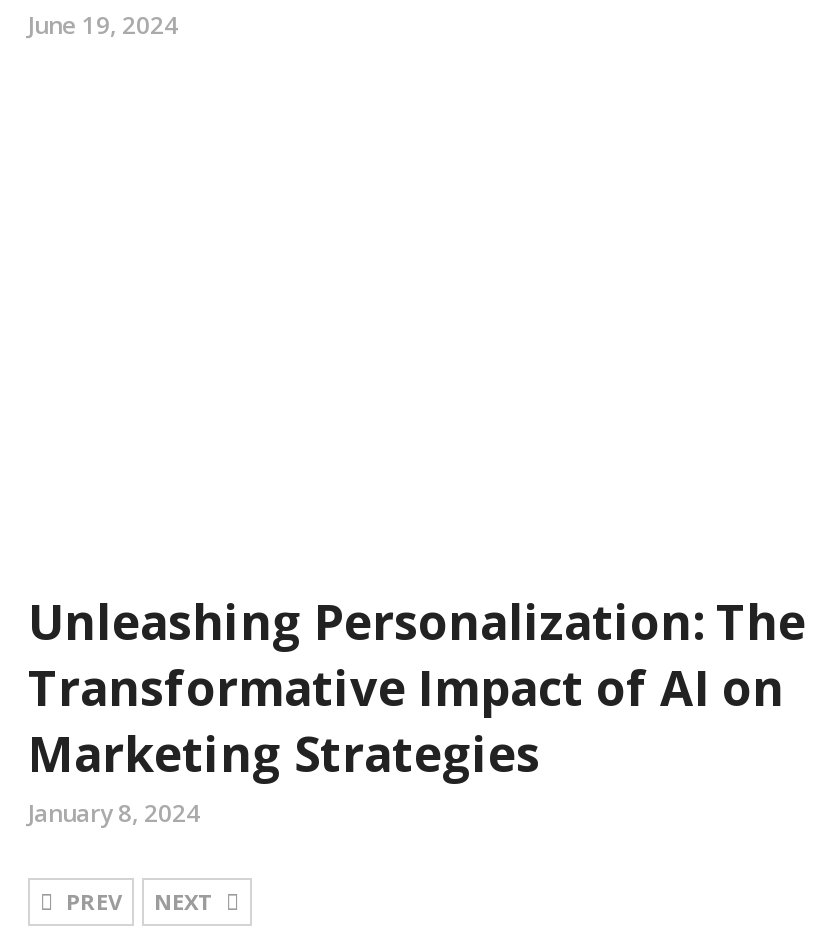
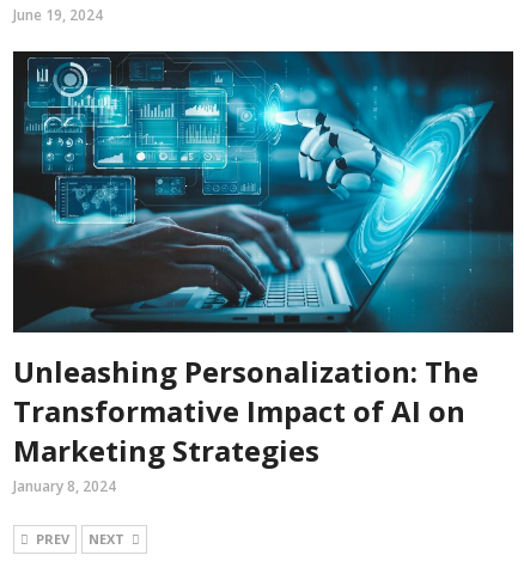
+ [image]
